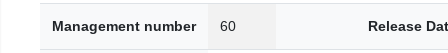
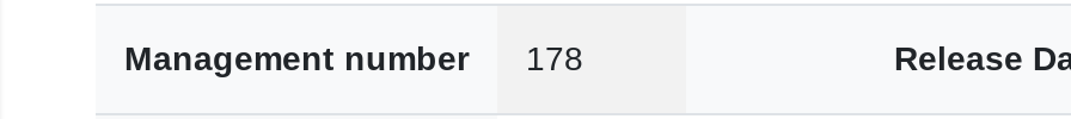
- Management number 60
+ Management number 178
